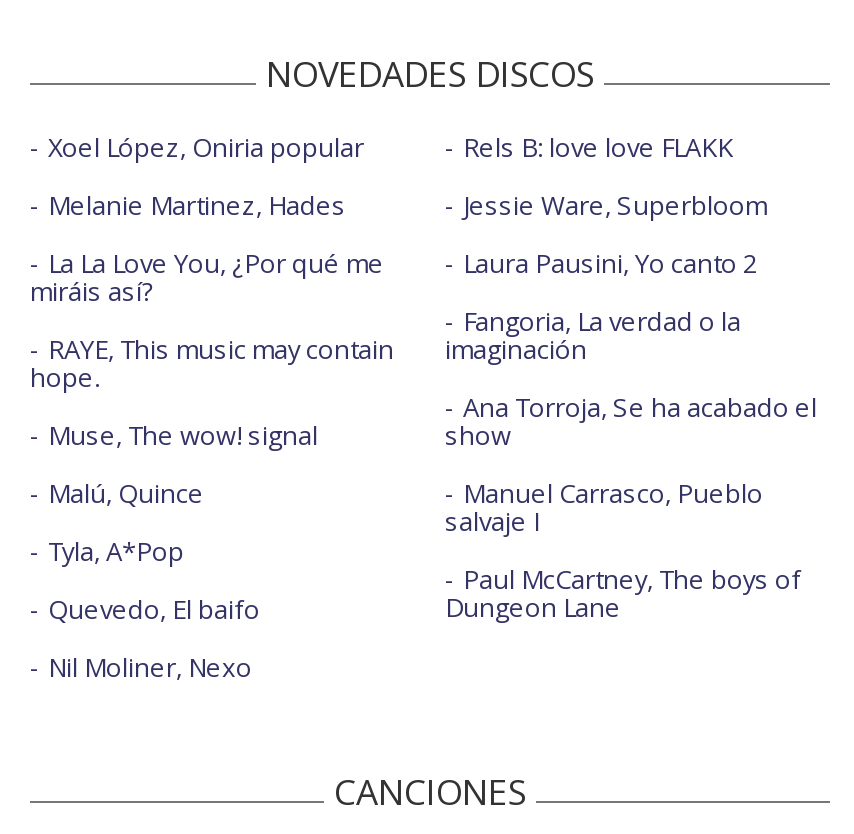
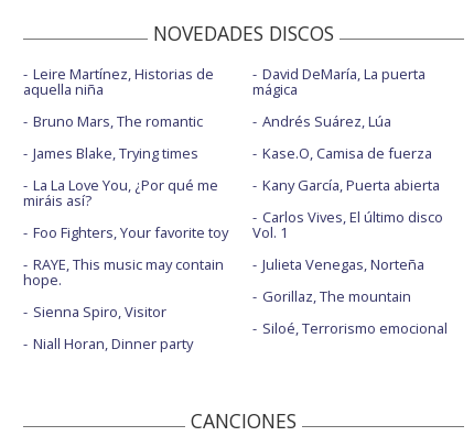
- Xoel López, Oniria popular
- Melanie Martinez, Hades
+ Leire Martínez, Historias de
+ aquella niña
+ Bruno Mars, The romantic
+ James Blake, Trying times

- Rels B: love love FLAKK
- Jessie Ware, Superbloom
- Laura Pausini, Yo canto 2
- Fangoria, La verdad o la
- imaginación
- Ana Torroja, Se ha acabado el
- show
- Manuel Carrasco, Pueblo
- salvaje I
- Paul McCartney, The boys of
- Dungeon Lane
+ David DeMaría, La puerta
+ mágica
+ Andrés Suárez, Lúa
+ Kase.O, Camisa de fuerza
+ Kany García, Puerta abierta
+ Carlos Vives, El último disco
+ Vol. 1
+ Julieta Venegas, Norteña
+ Gorillaz, The mountain
+ Siloé, Terrorismo emocional

moved down: La La Love You, ¿Por qué me | miráis así?

+ Foo Fighters, Your favorite toy

moved down: RAYE, This music may contain | hope.

- Muse, The wow! signal
- Malú, Quince
- Tyla, A*Pop
- Quevedo, El baifo
- Nil Moliner, Nexo
+ Sienna Spiro, Visitor
+ Niall Horan, Dinner party
